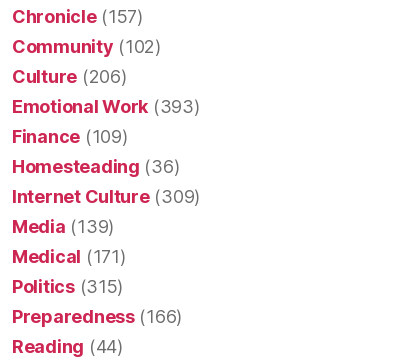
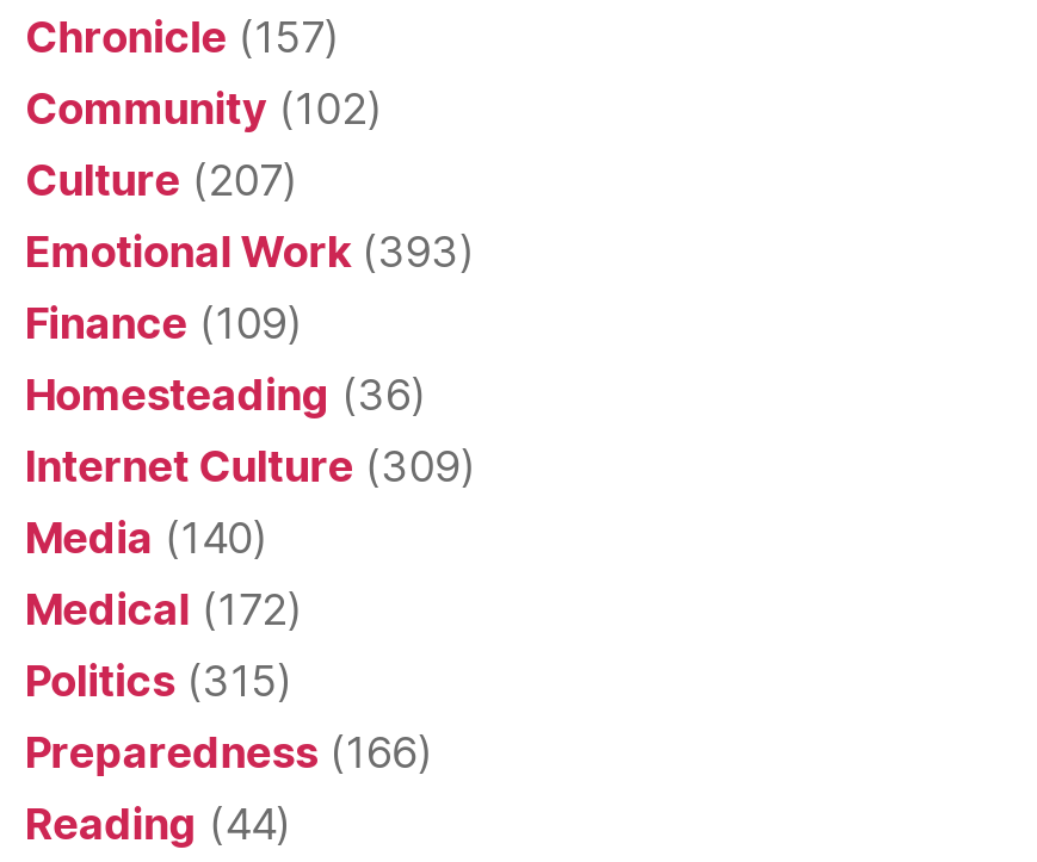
- Culture (206)
+ Culture (207)

- Media (139)
+ Media (140)

- Medical (171)
+ Medical (172)
